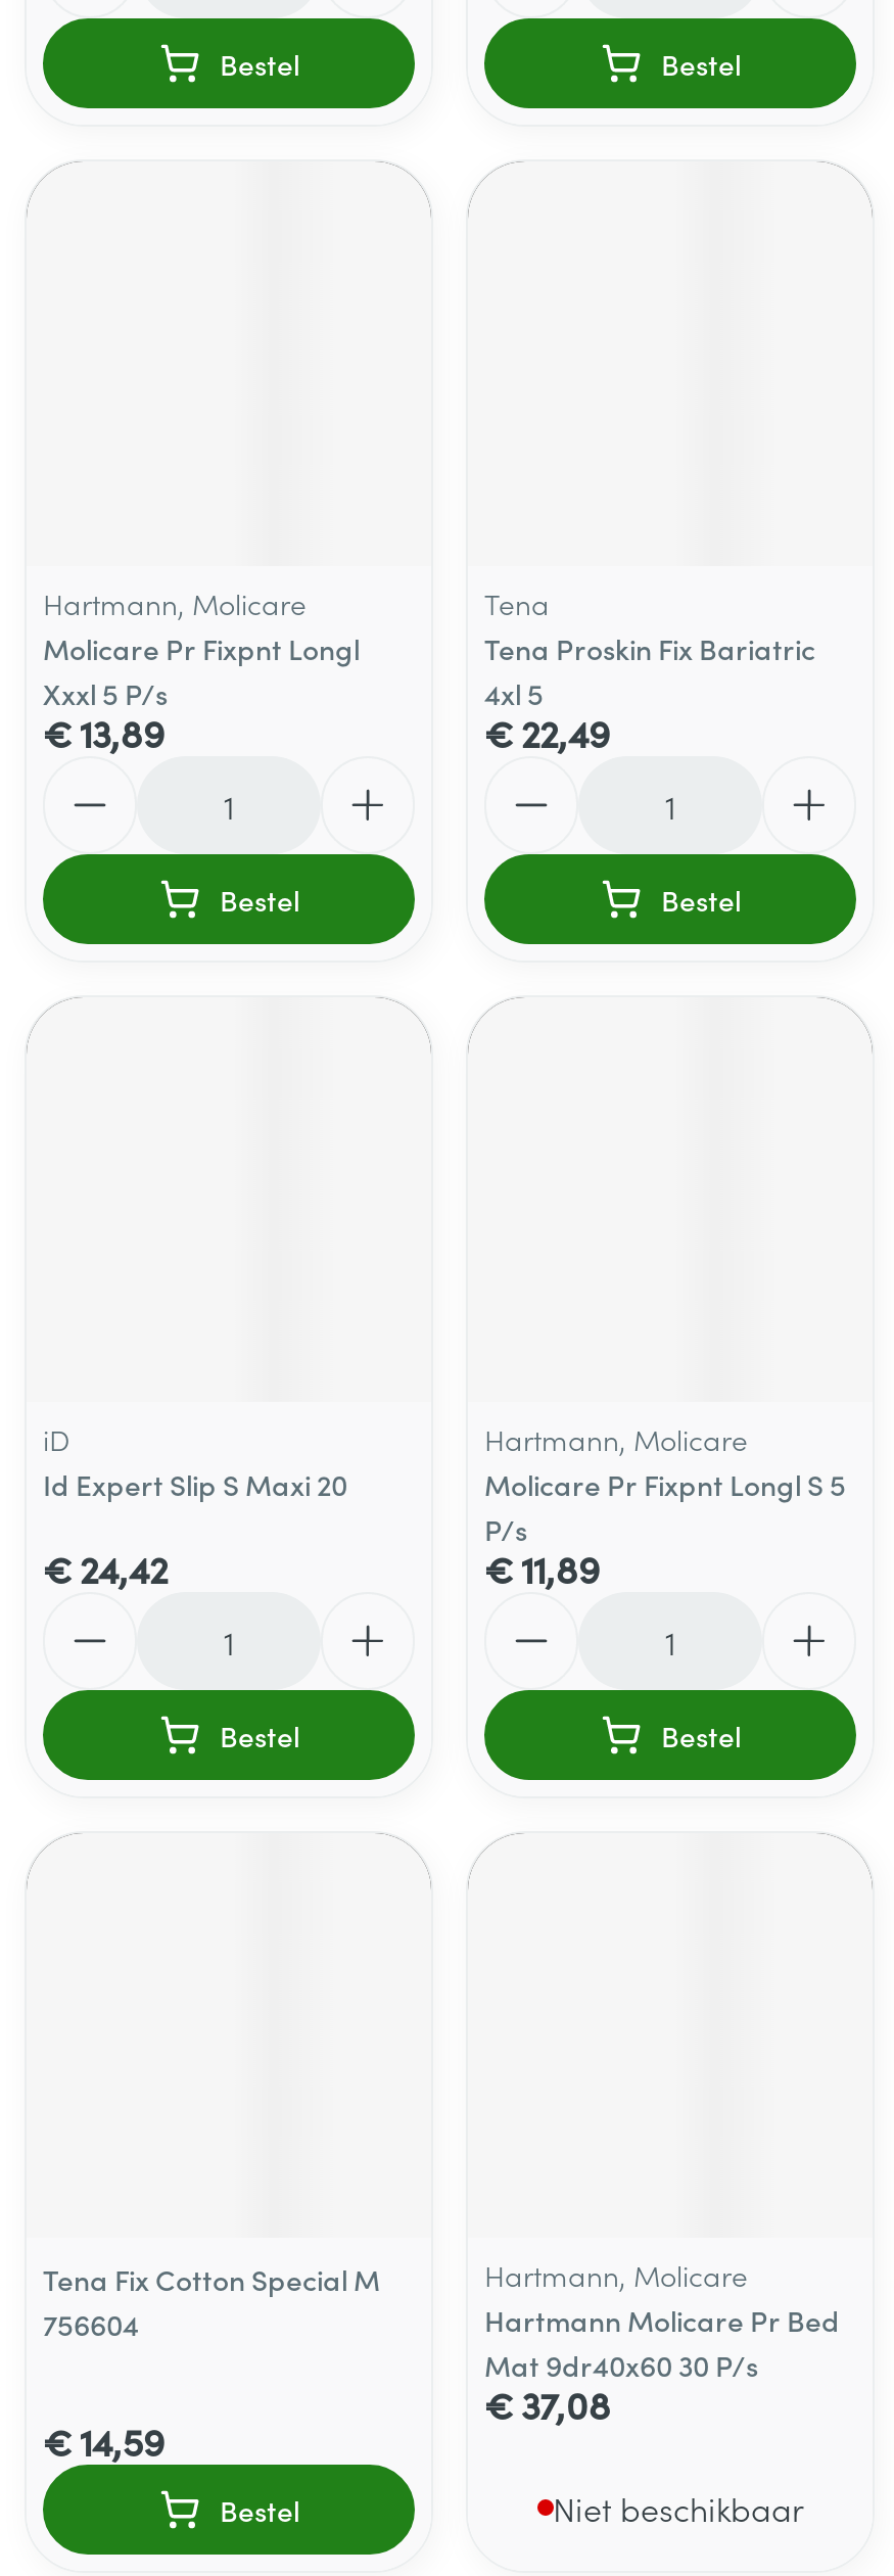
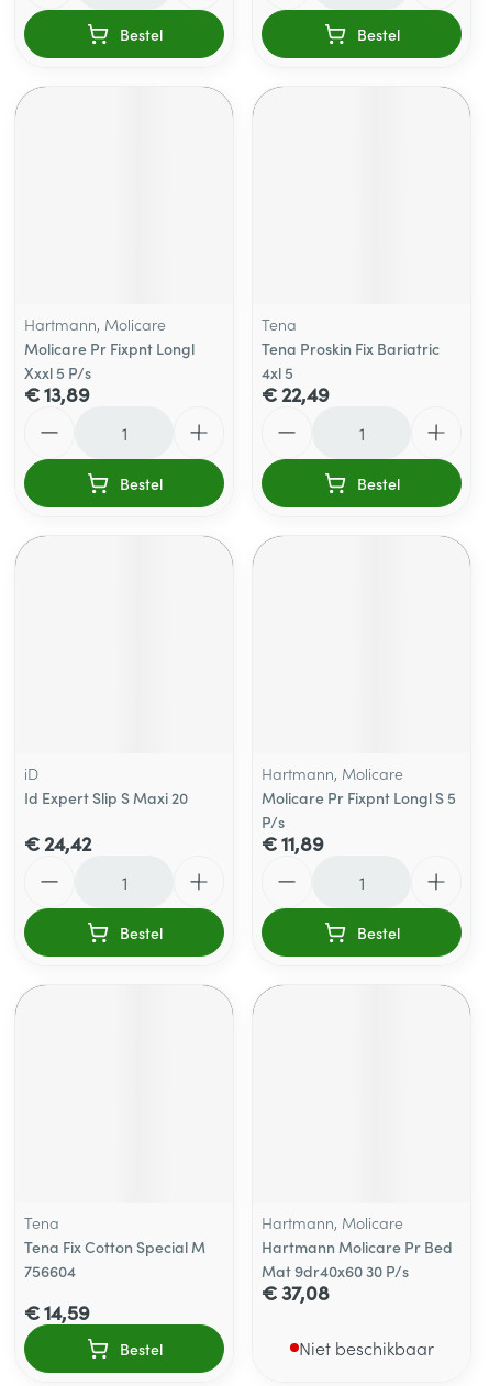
moved down: Tena Fix Cotton Special M | 756604

+ Tena
